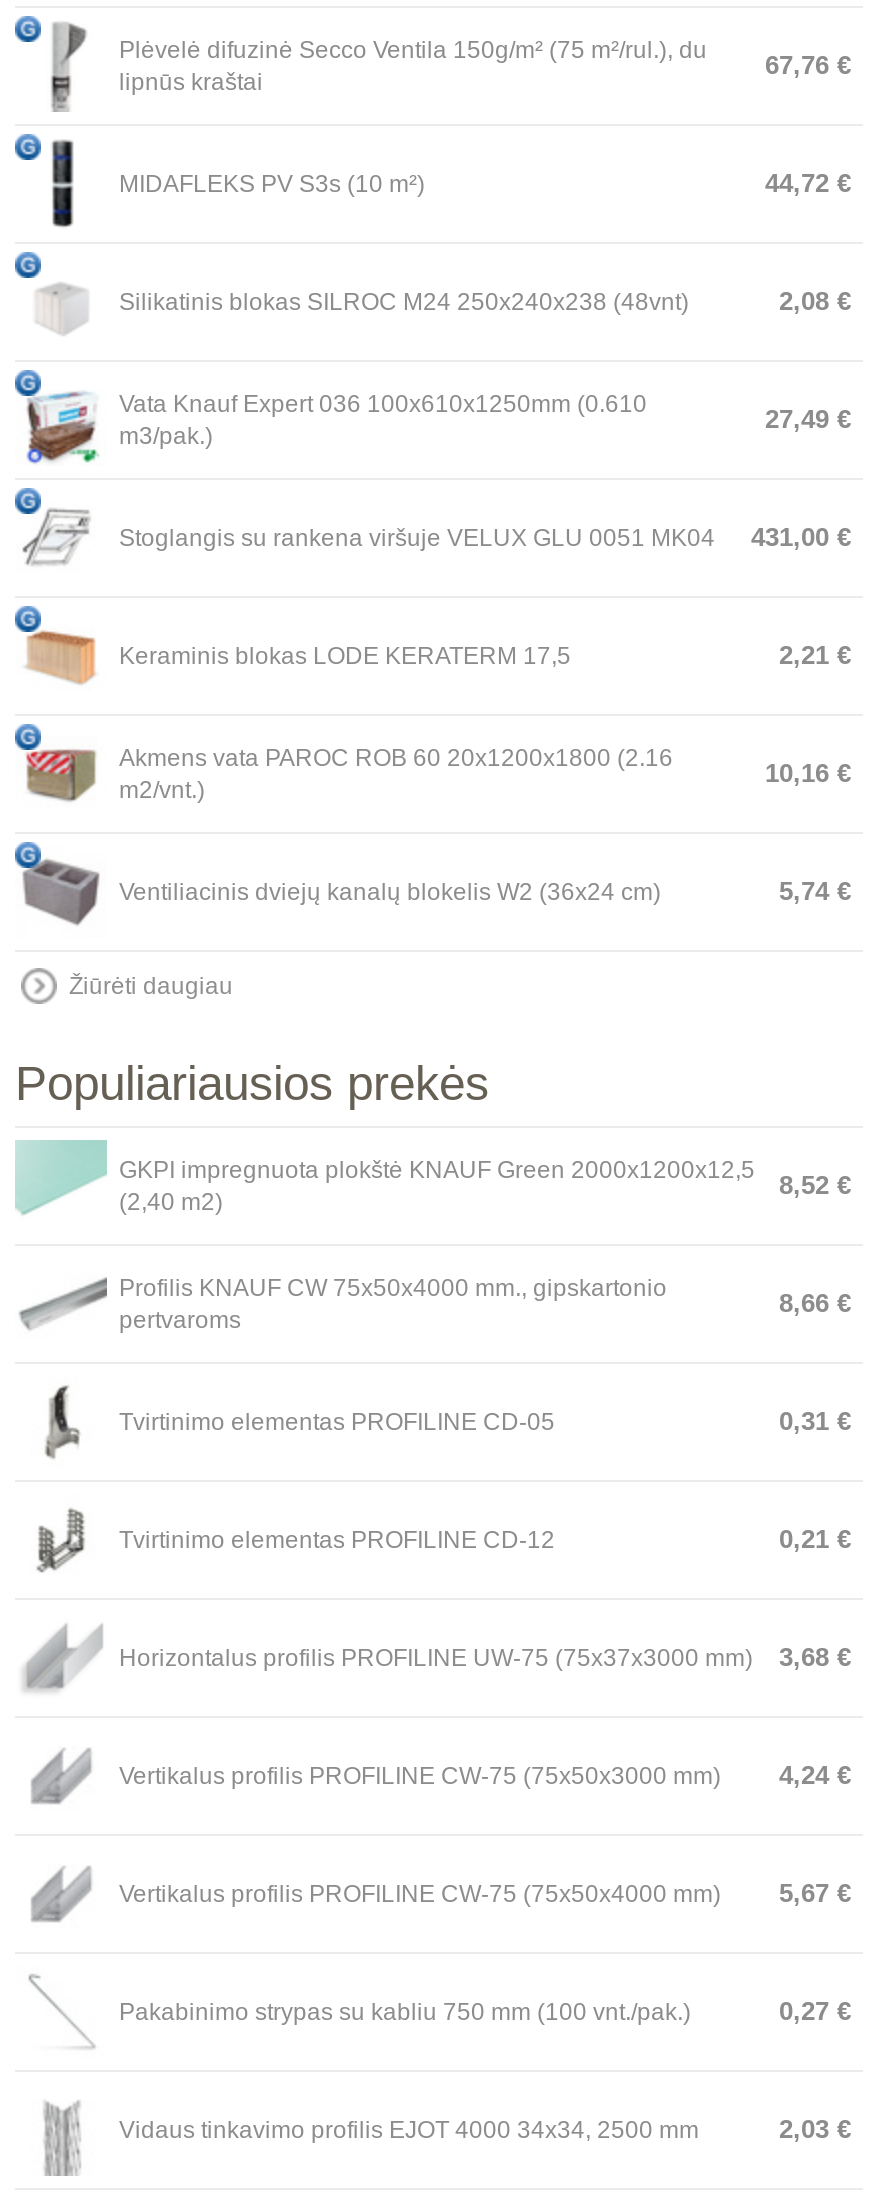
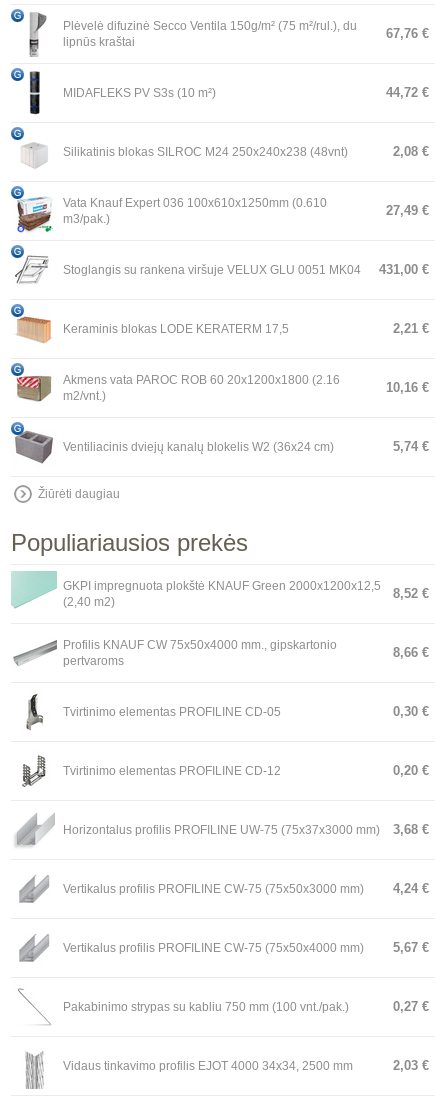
- 0,31 €
+ 0,30 €

- 0,21 €
+ 0,20 €
